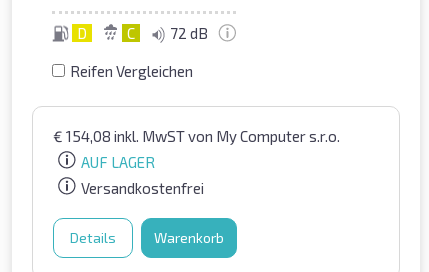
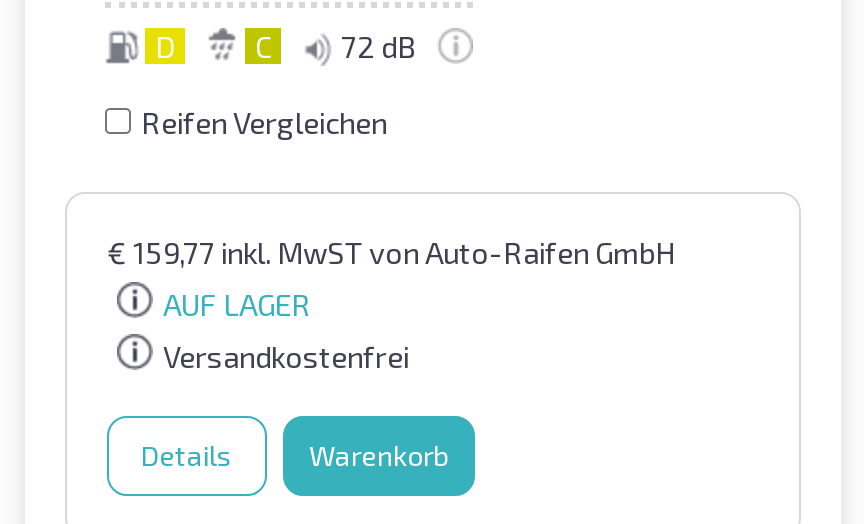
- € 154,08 inkl. MwST von My Computer s.r.o.
+ € 159,77 inkl. MwST von Auto-Raifen GmbH
